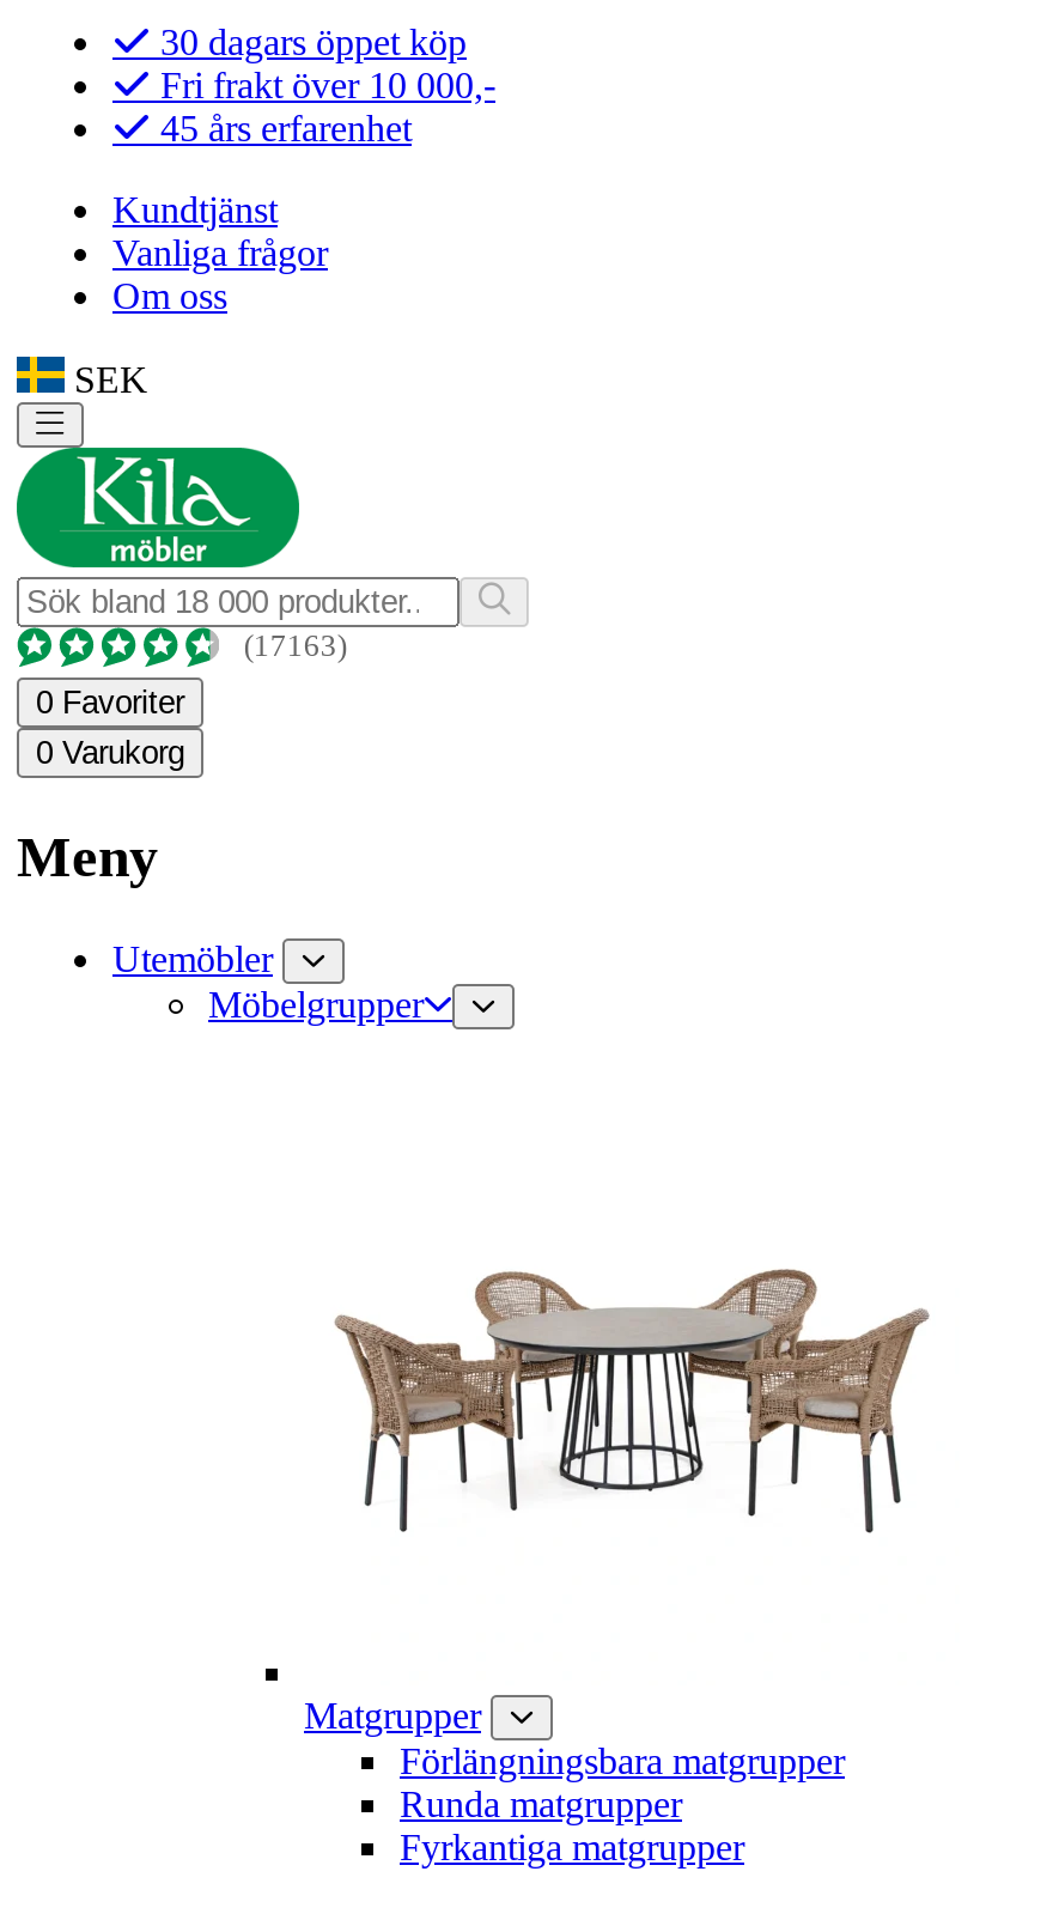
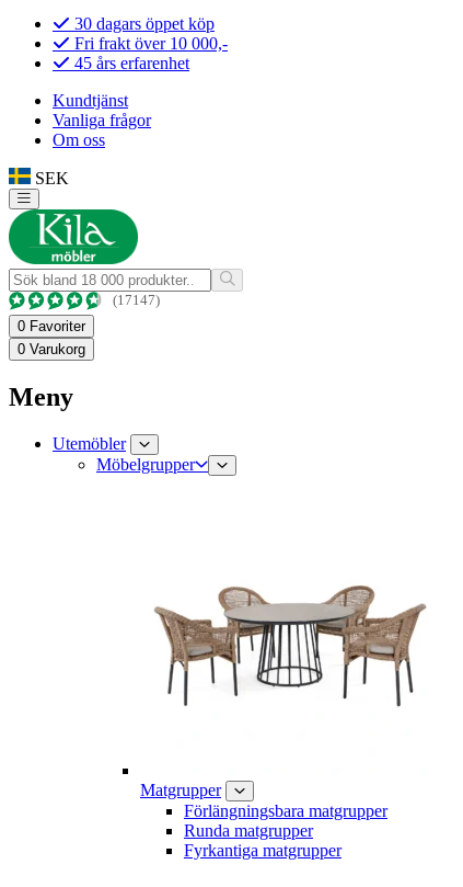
- (17163)
+ (17147)
